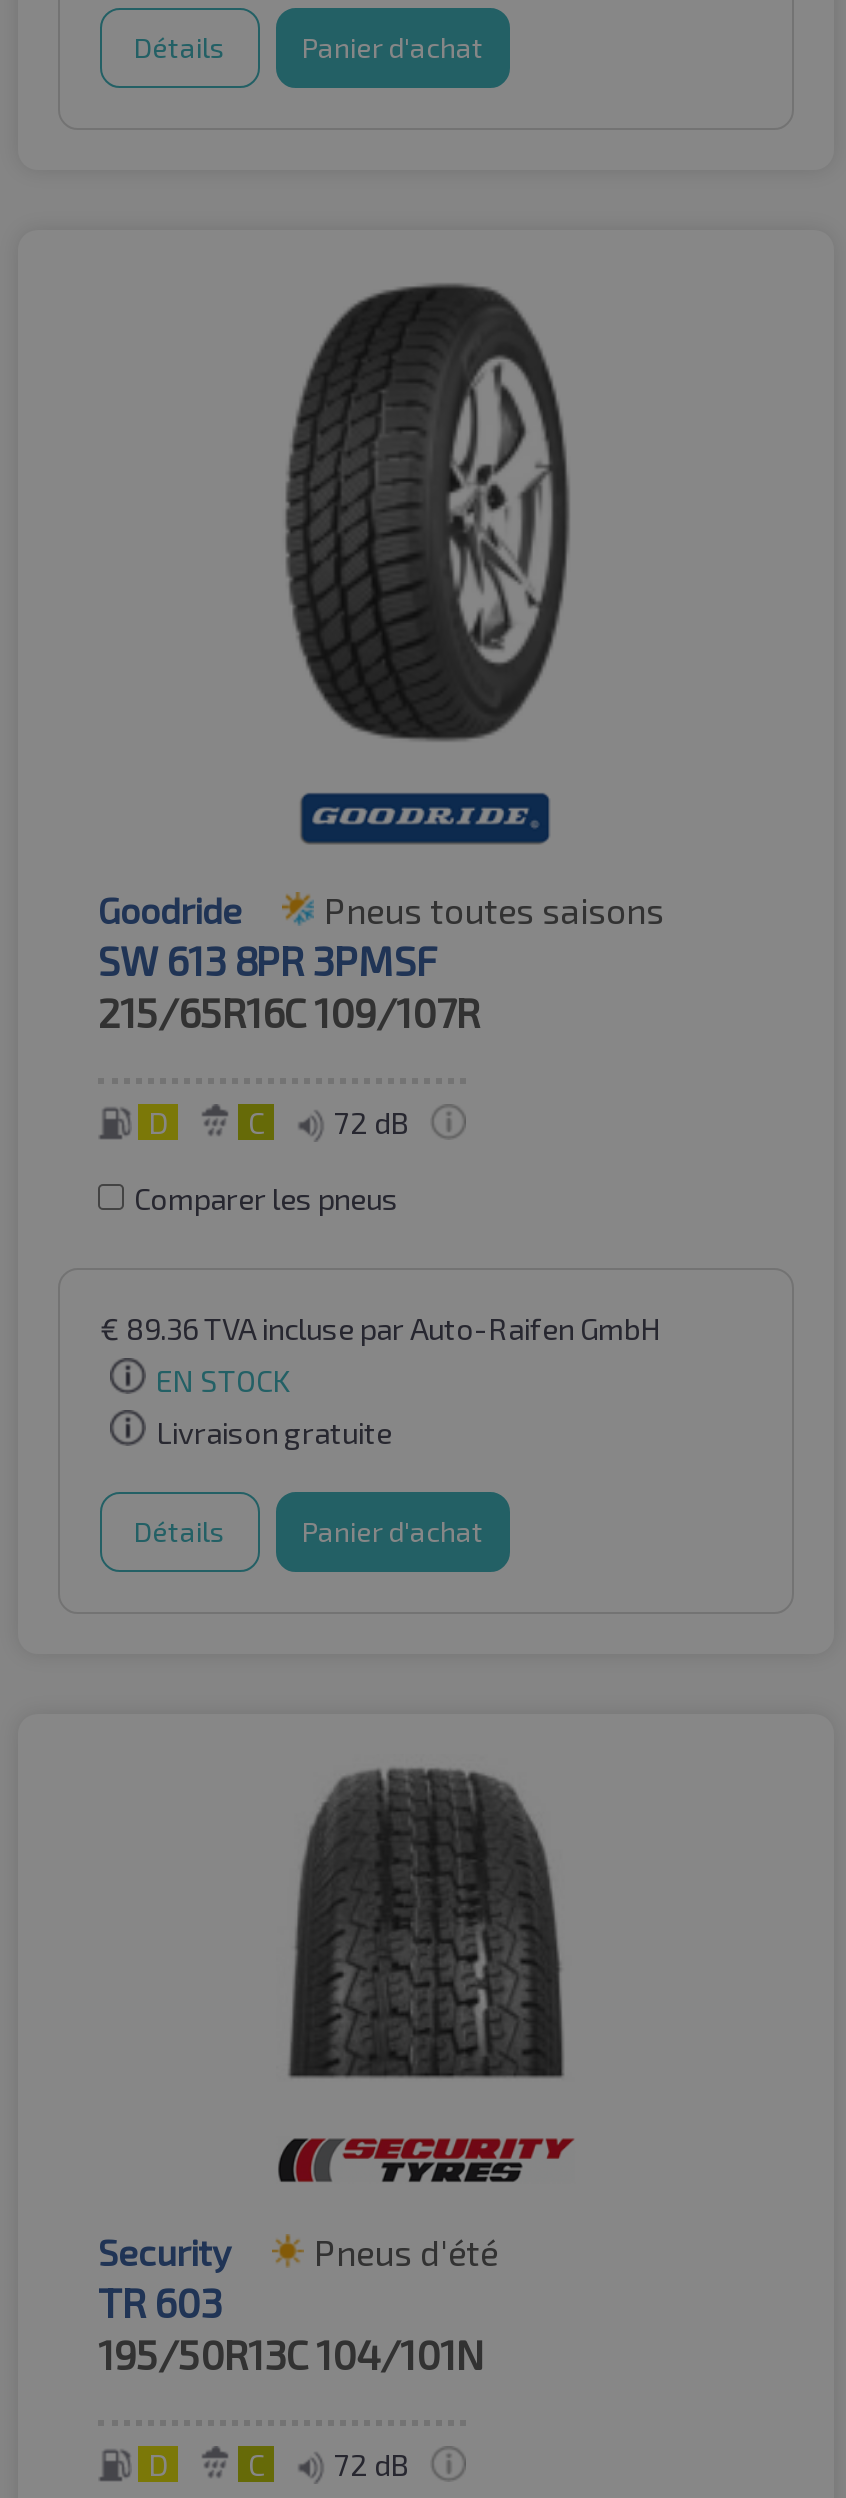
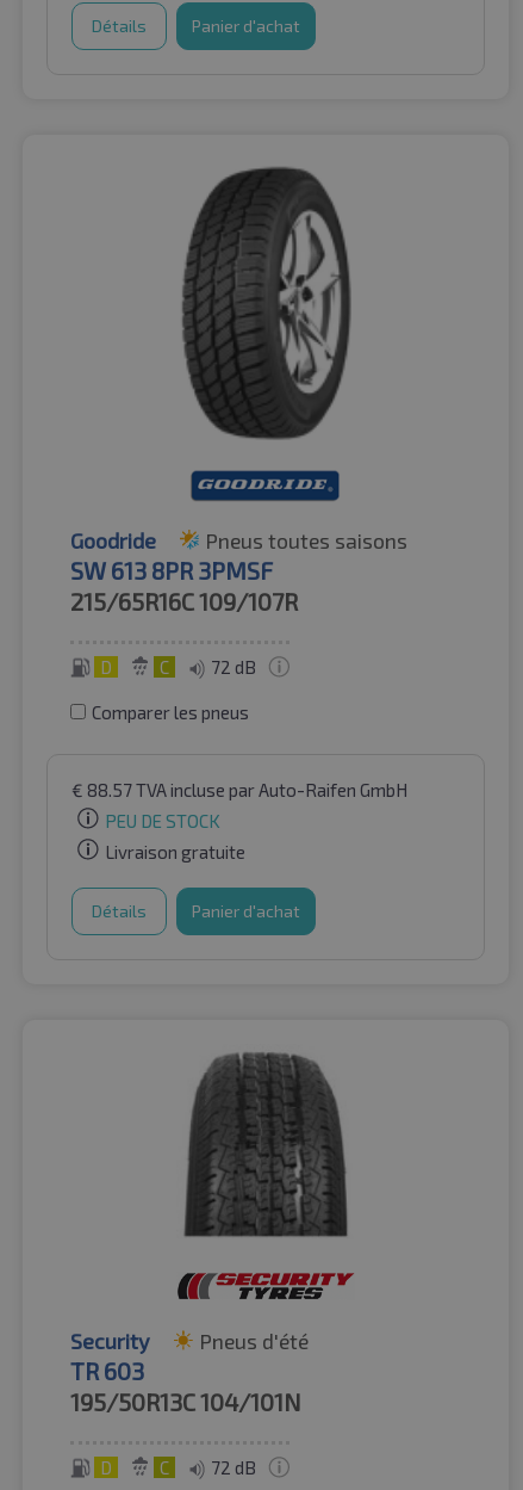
- € 89.36 TVA incluse par Auto-Raifen GmbH
- EN STOCK
+ € 88.57 TVA incluse par Auto-Raifen GmbH
+ PEU DE STOCK
